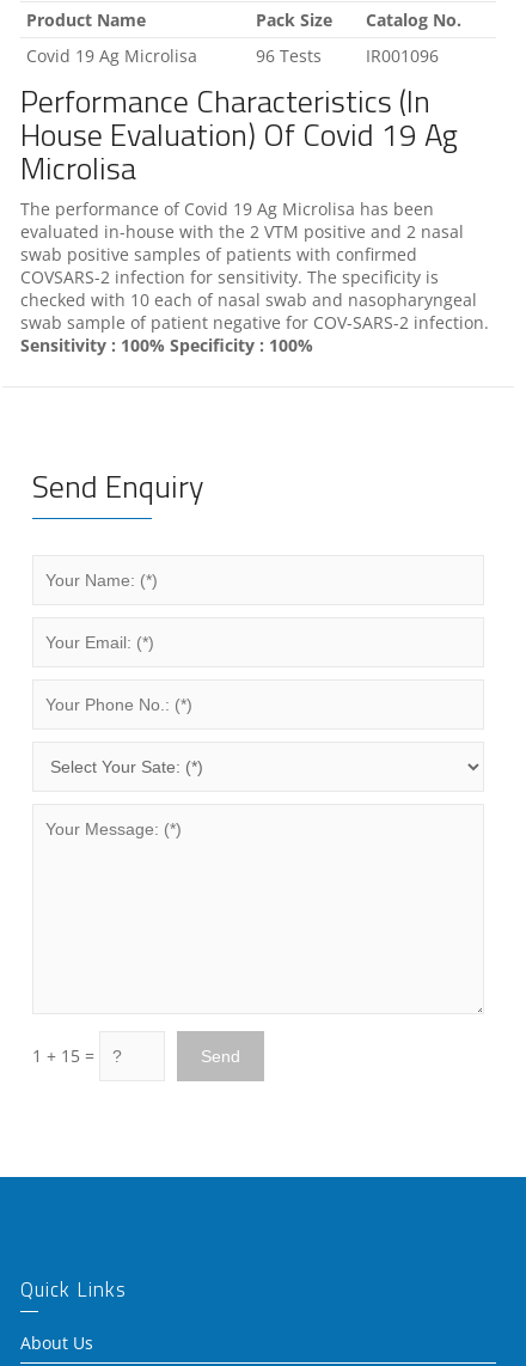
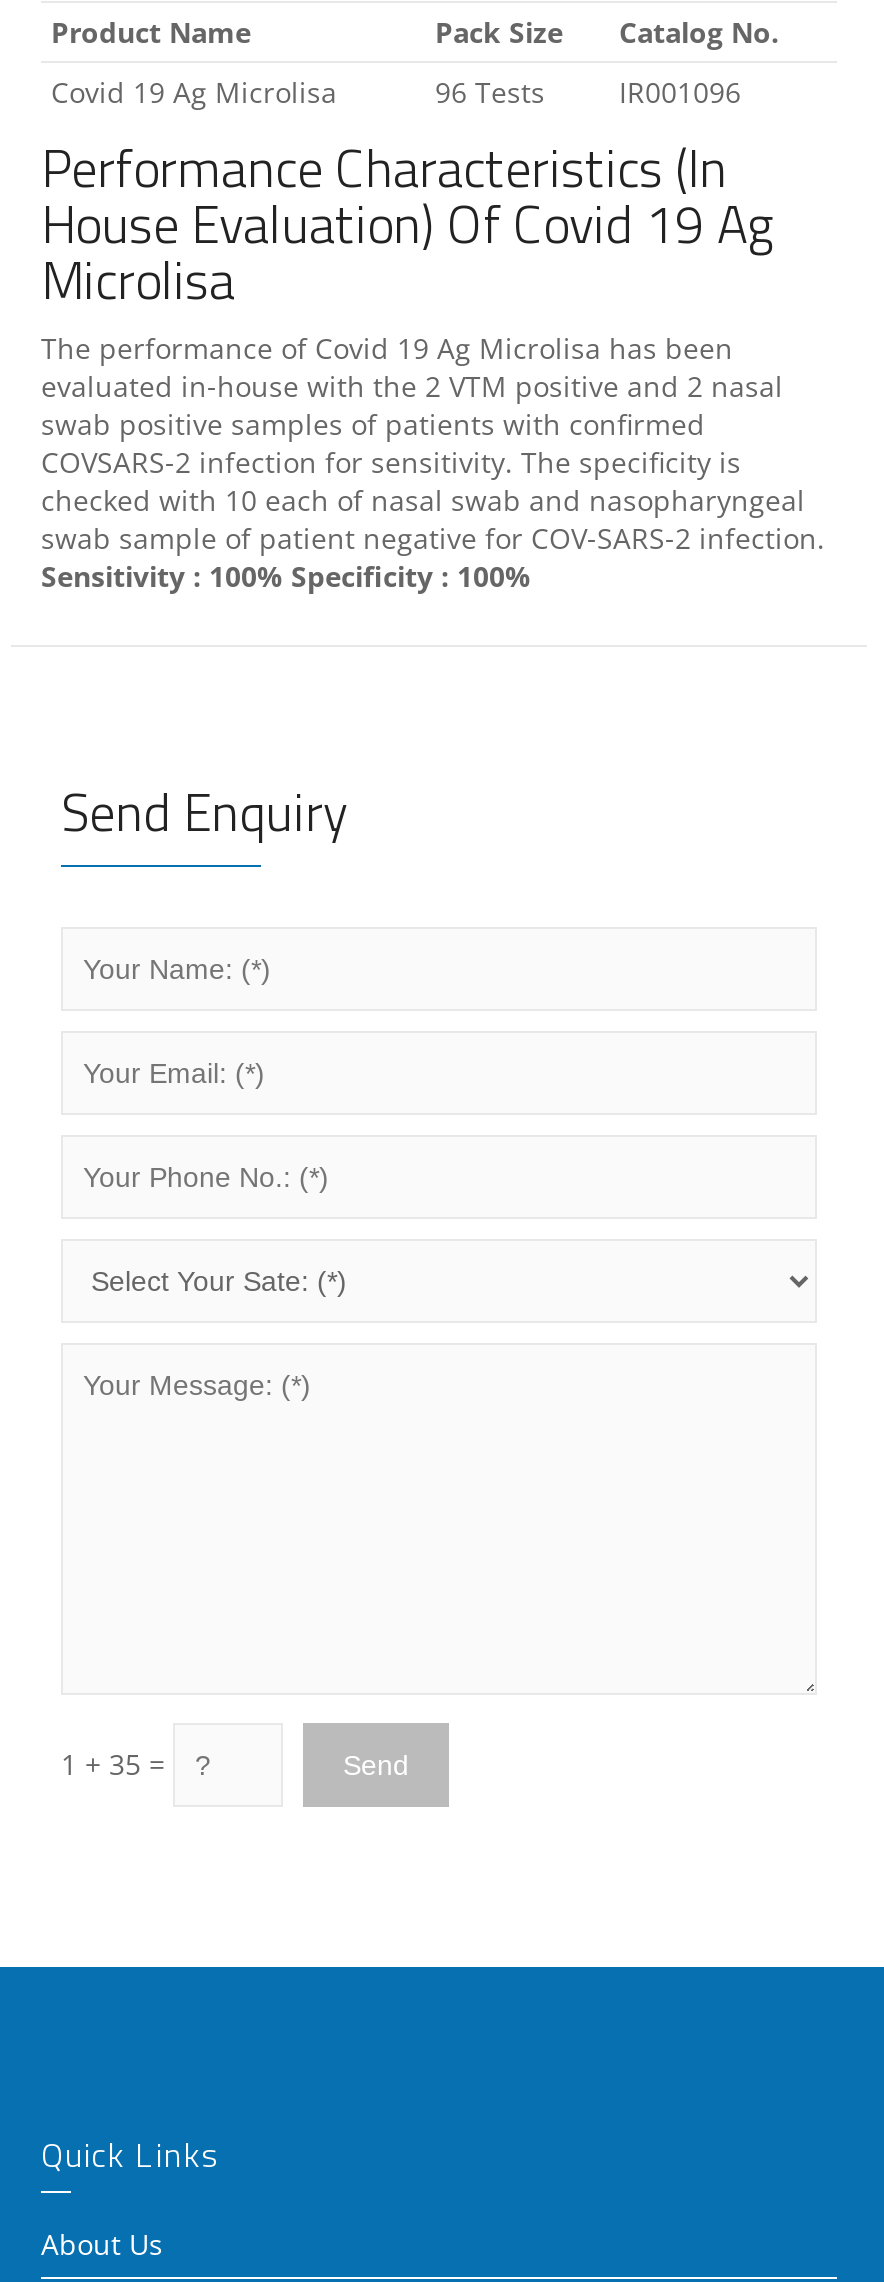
- 1 + 15 =
+ 1 + 35 =
